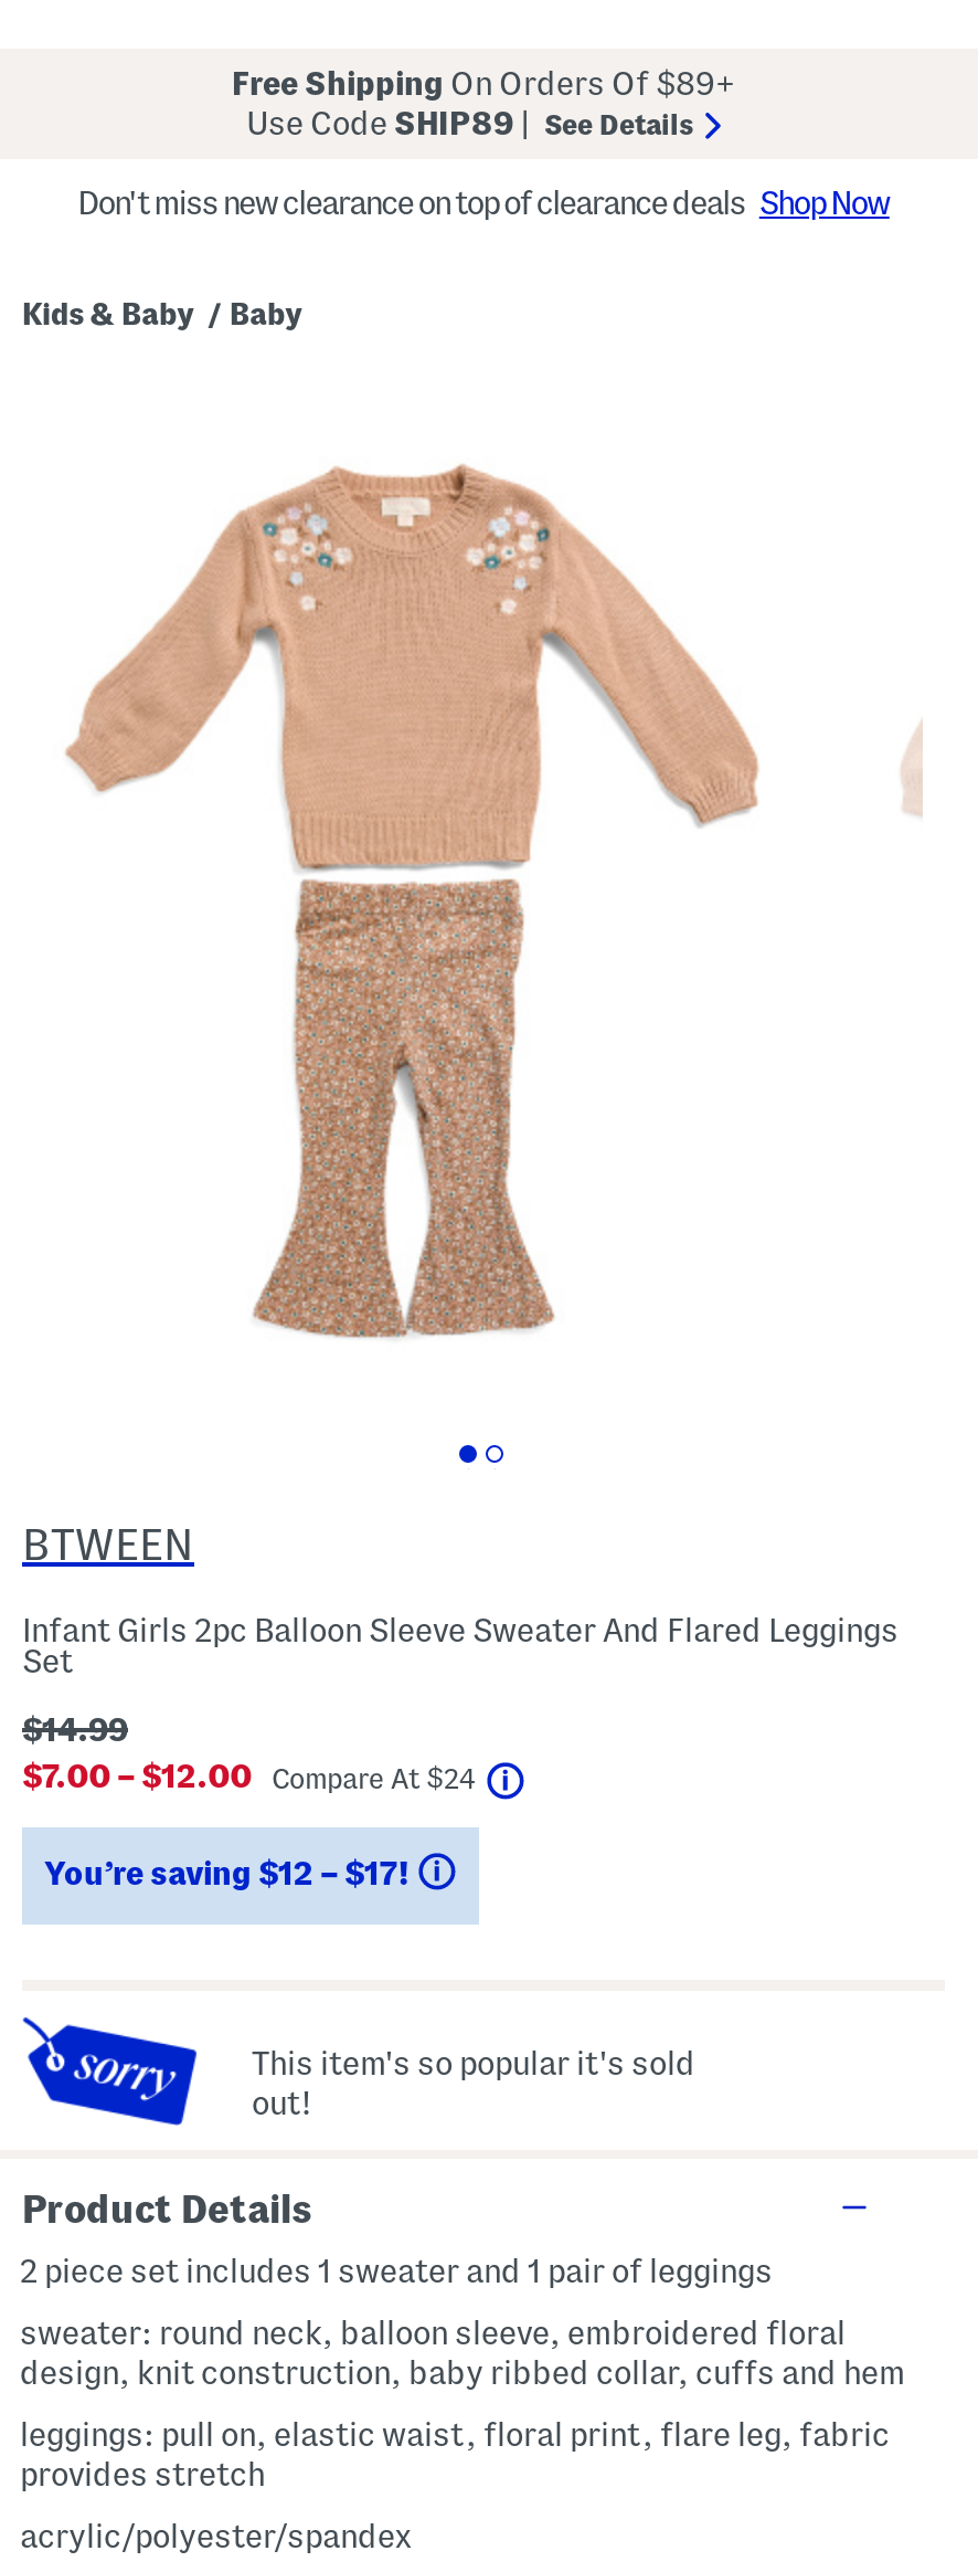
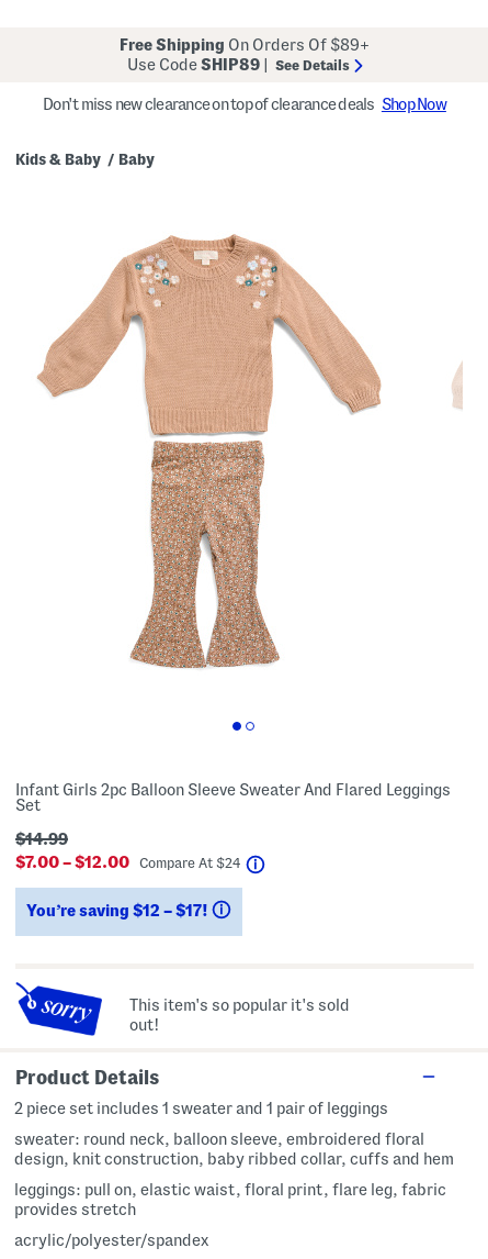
- BTWEEN
